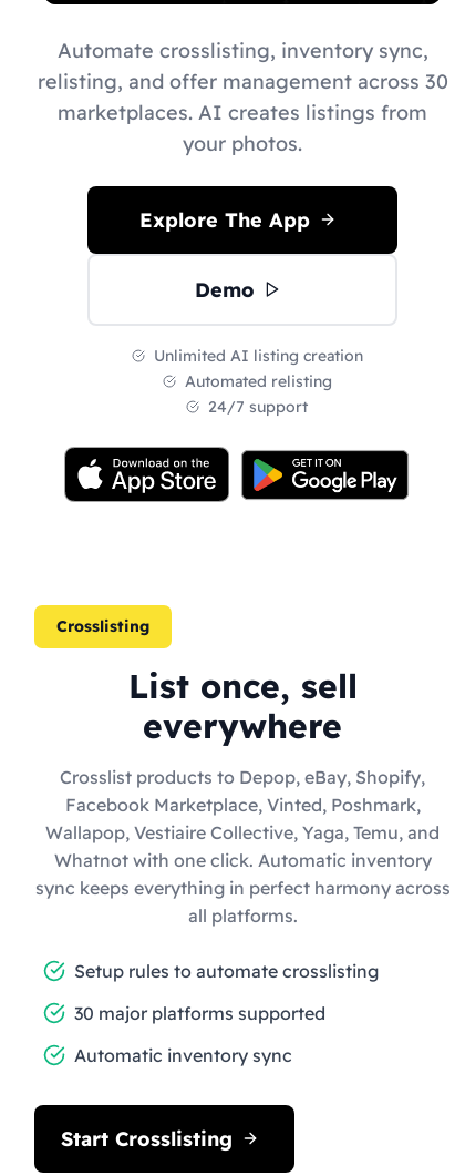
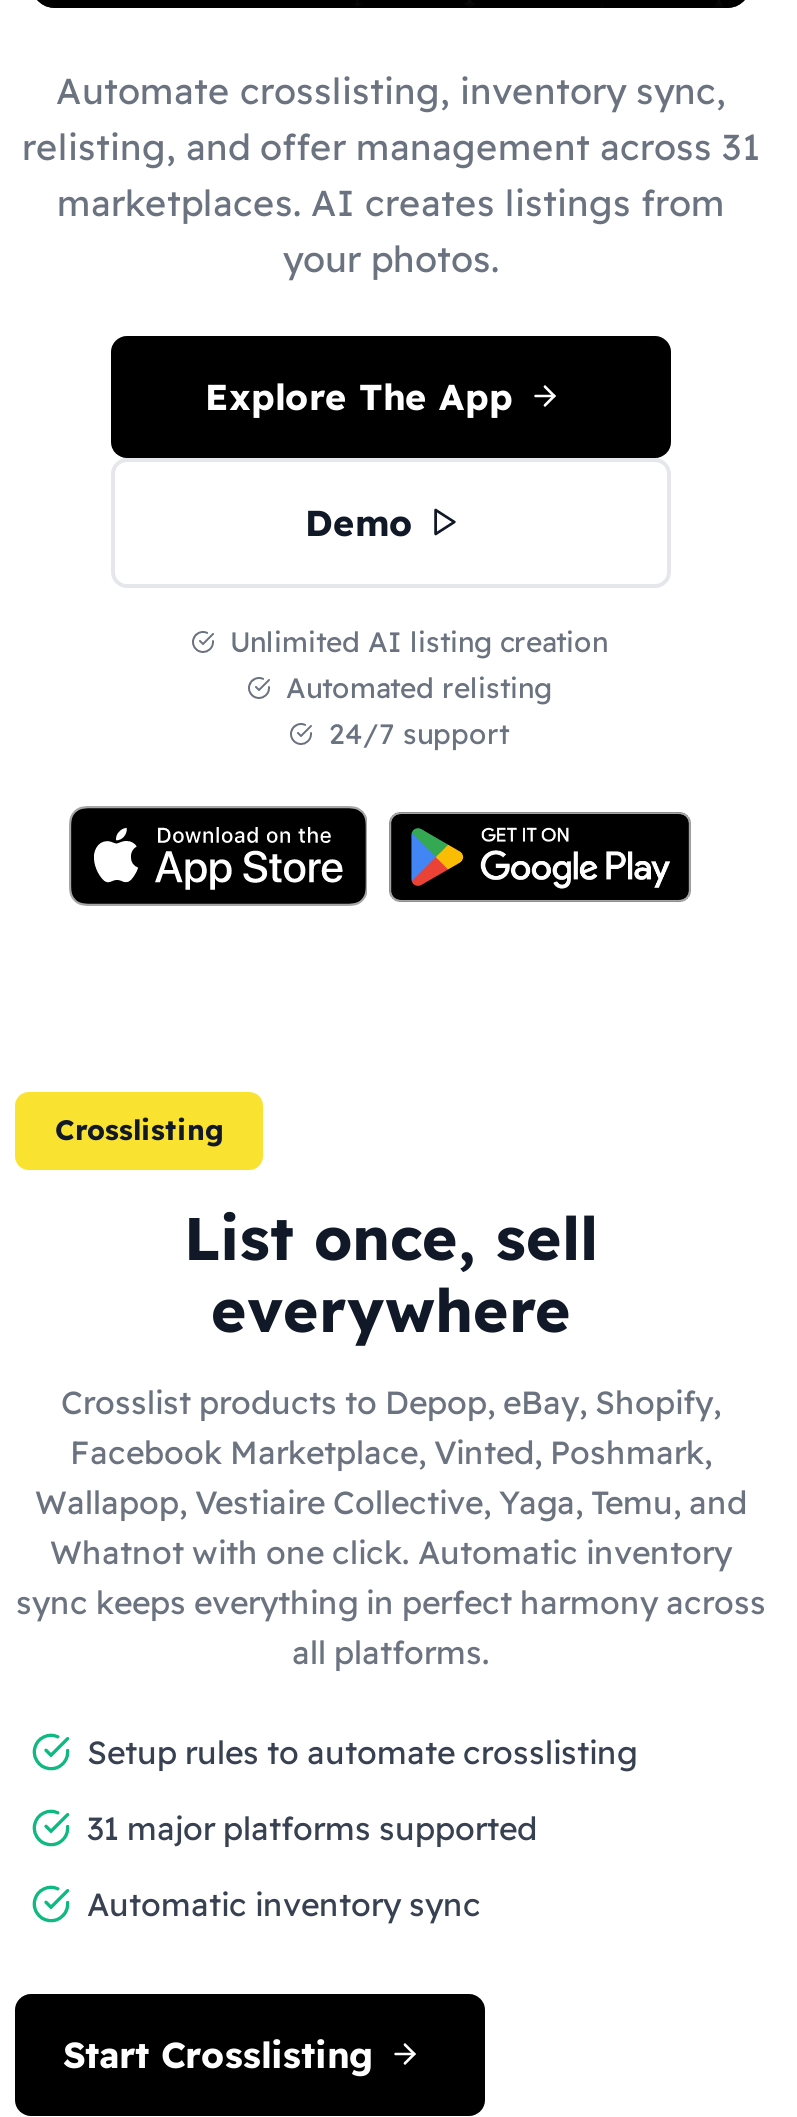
- relisting, and offer management across 30
+ relisting, and offer management across 31

- 30 major platforms supported
+ 31 major platforms supported
